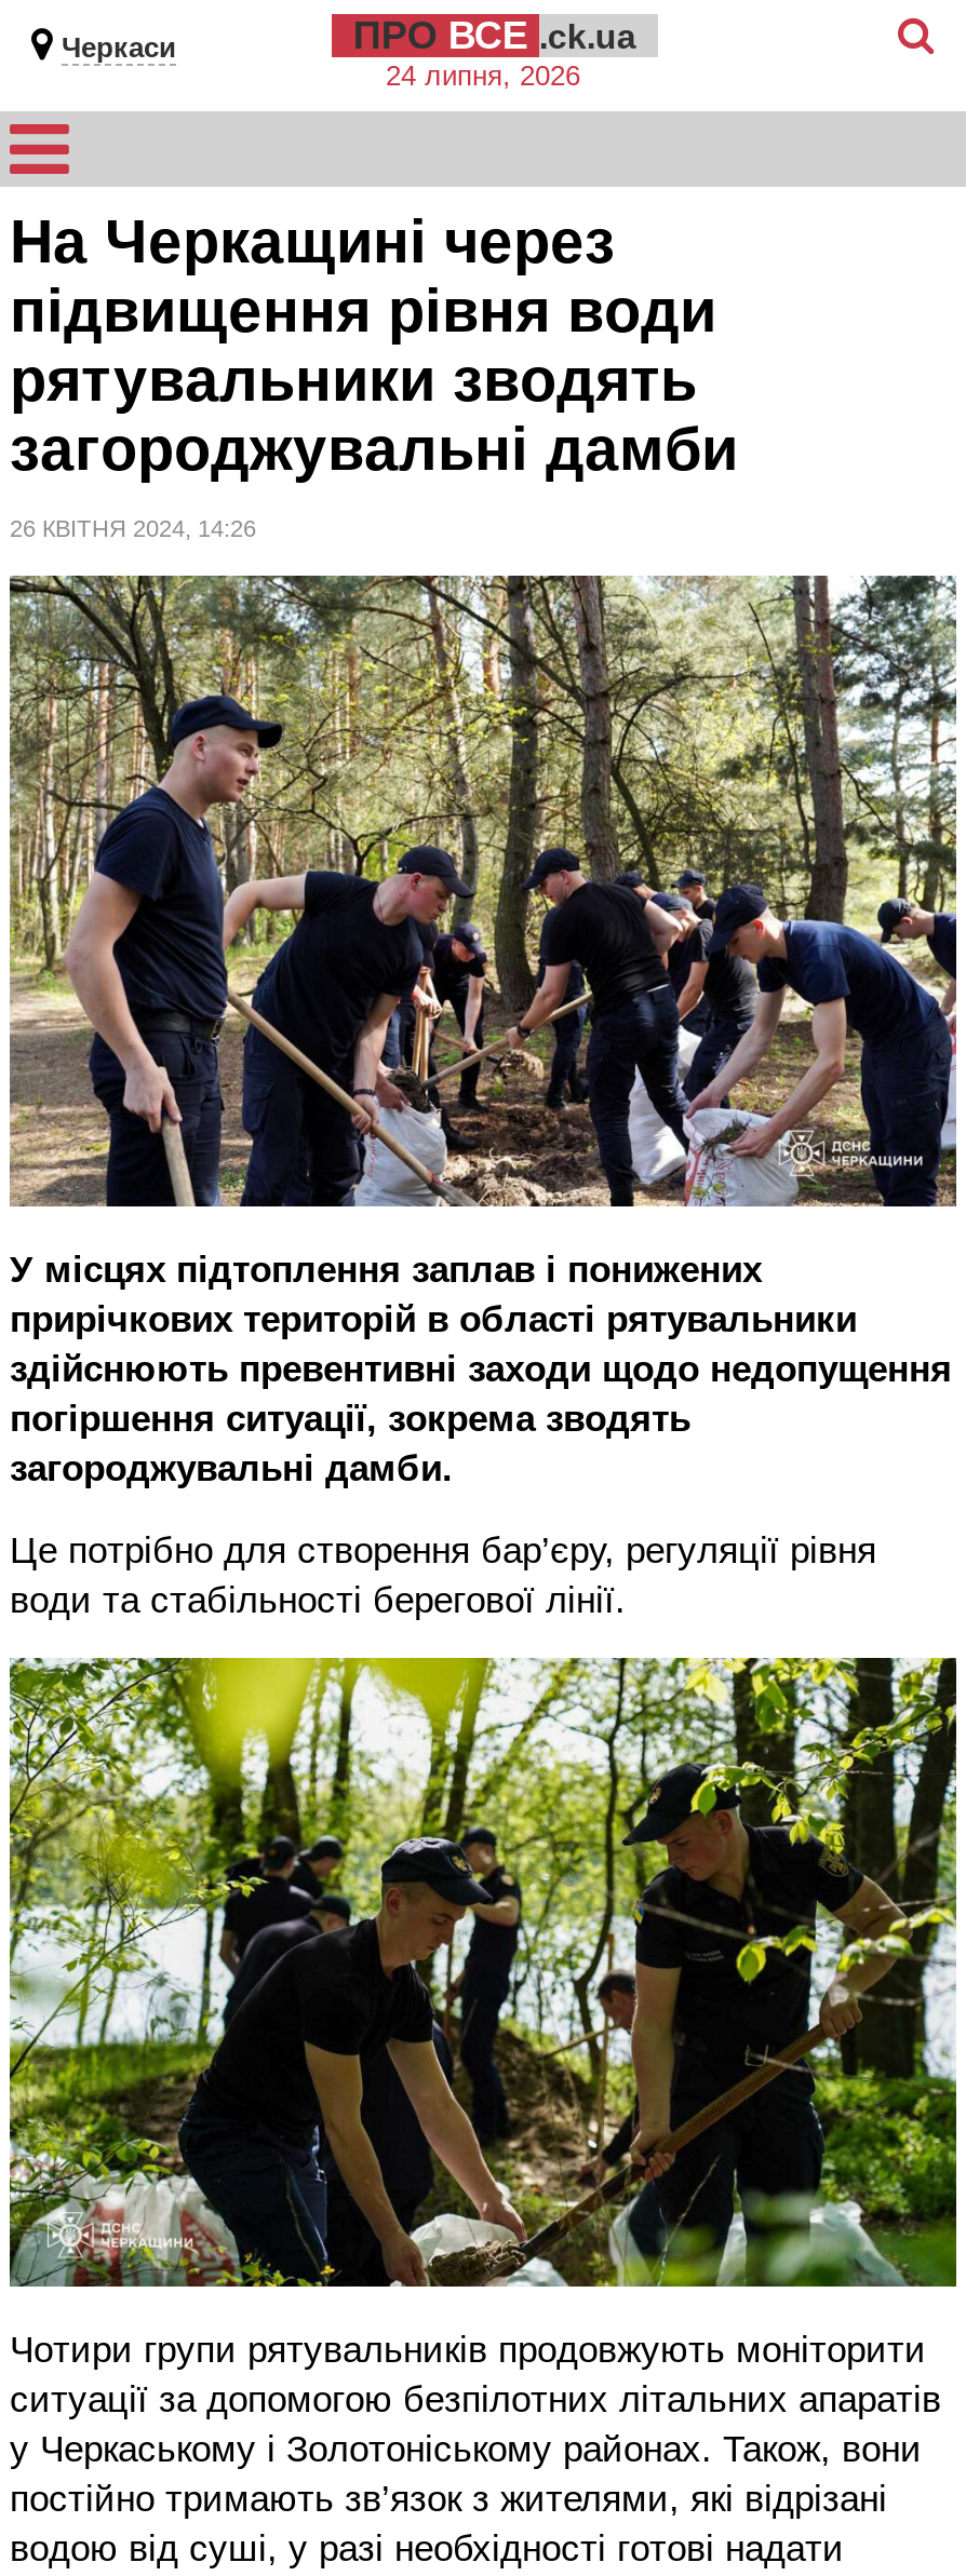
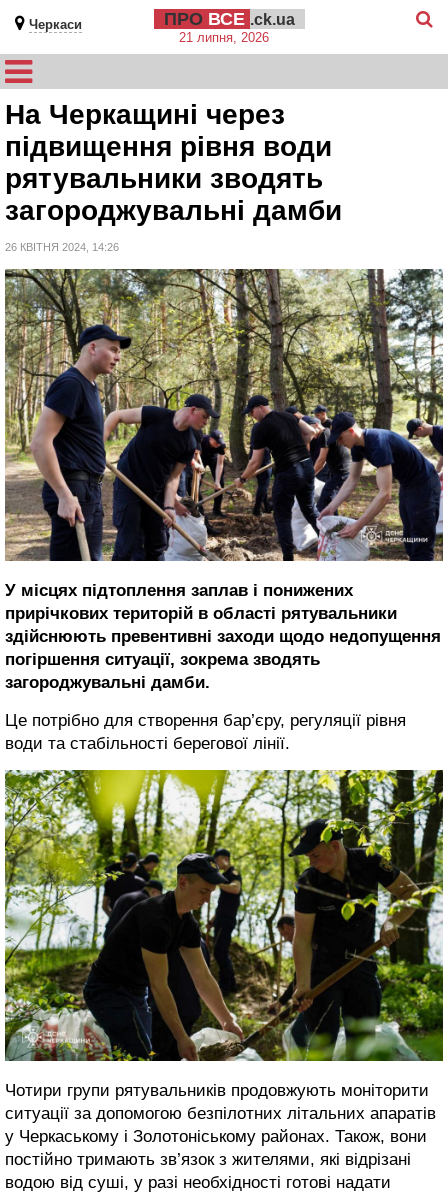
- 24 липня, 2026
+ 21 липня, 2026
